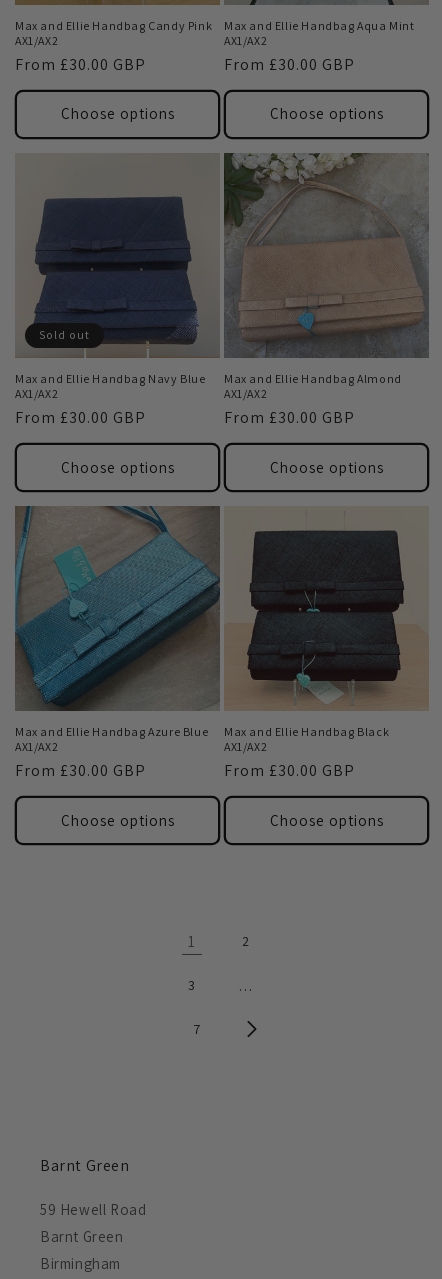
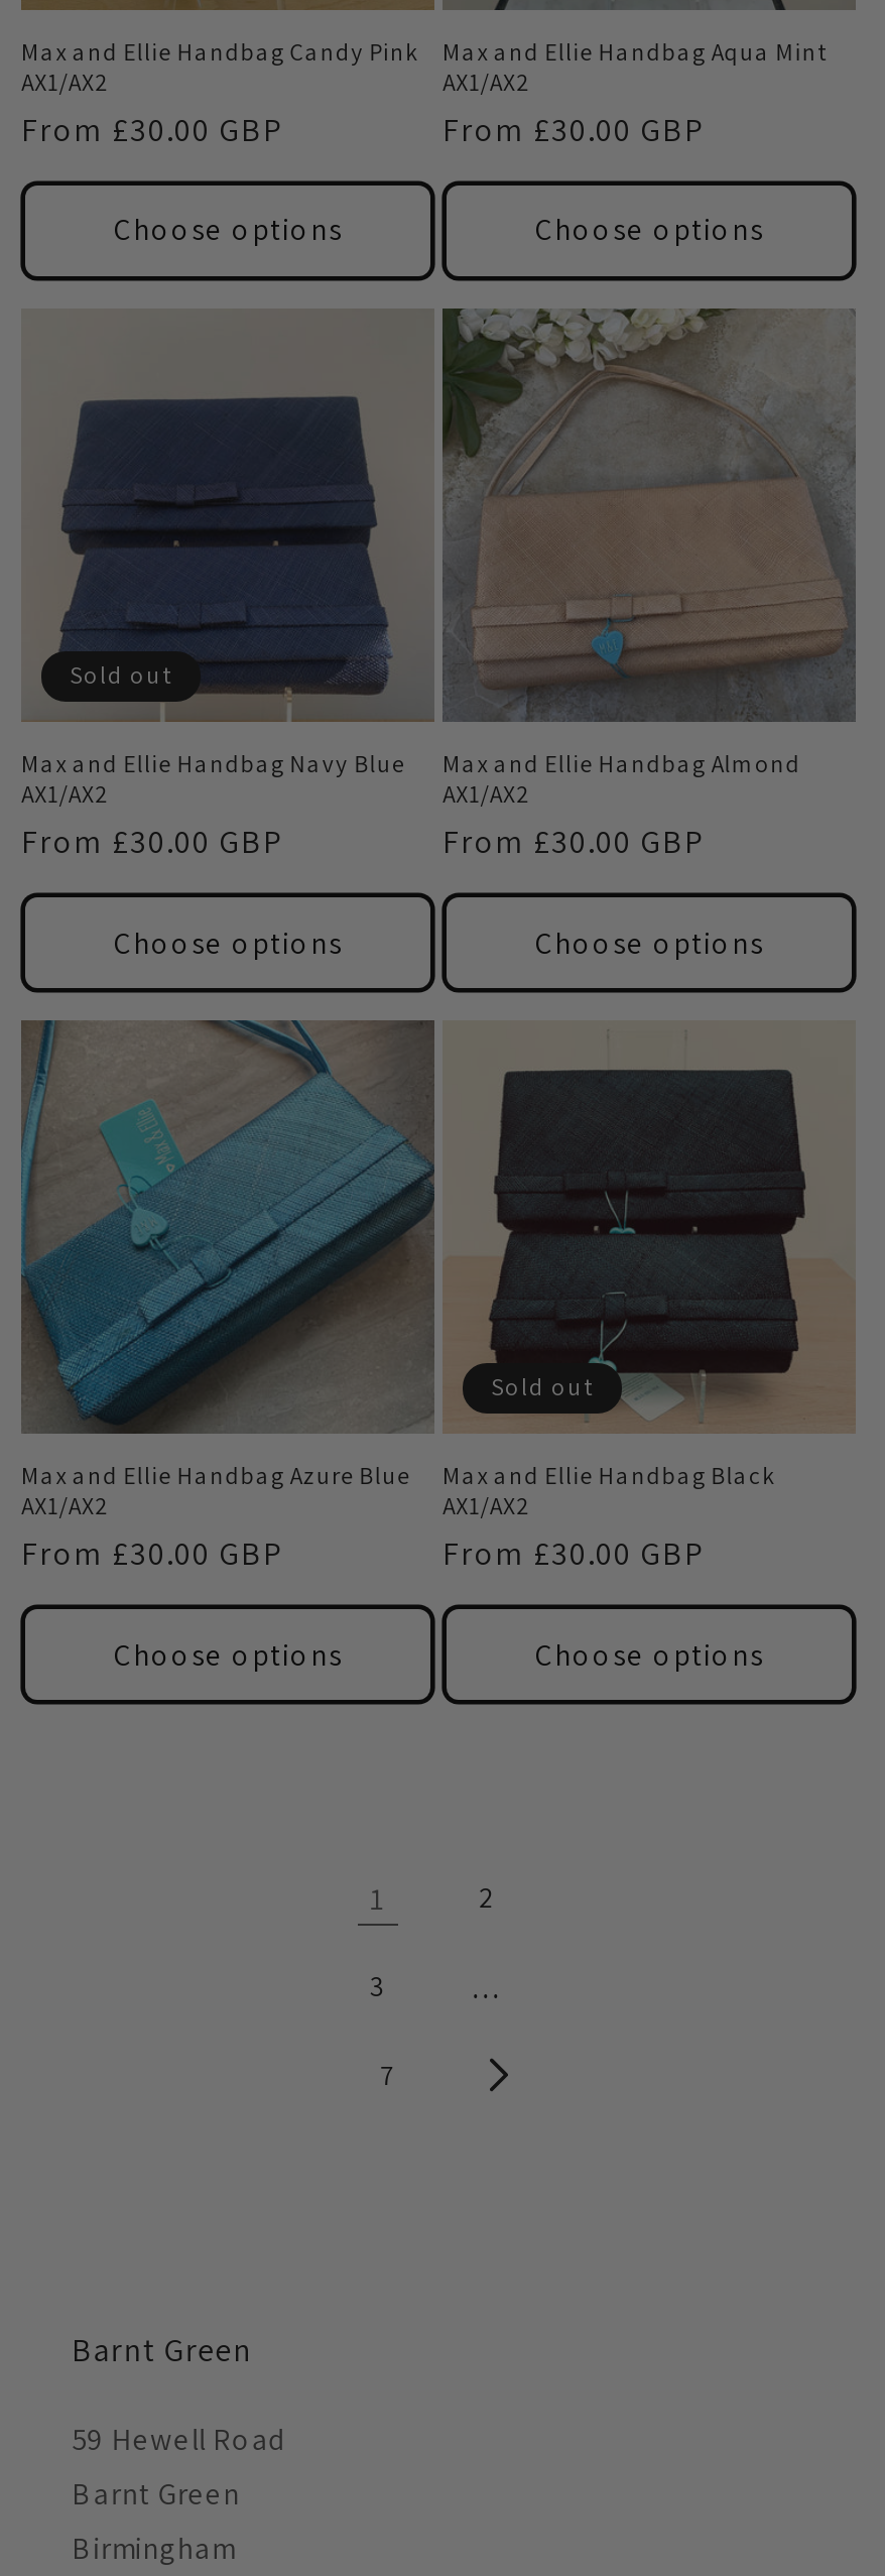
+ Sold out
